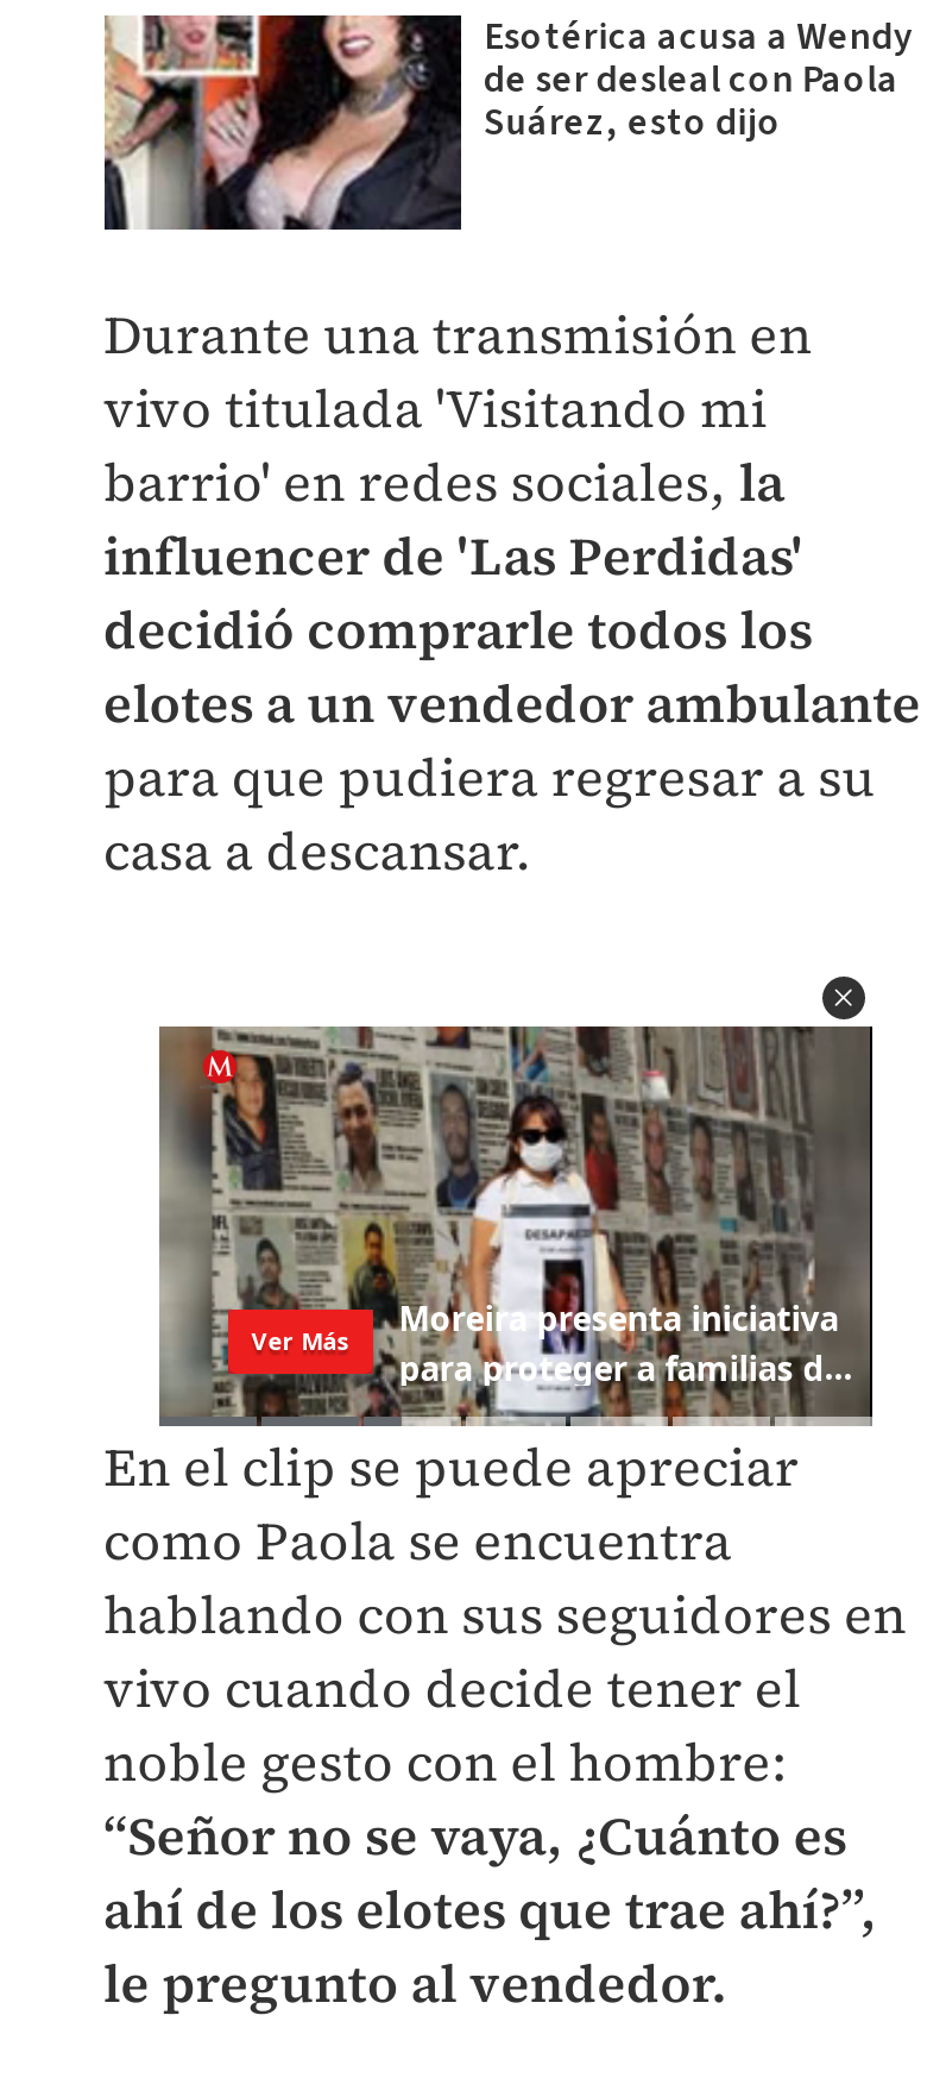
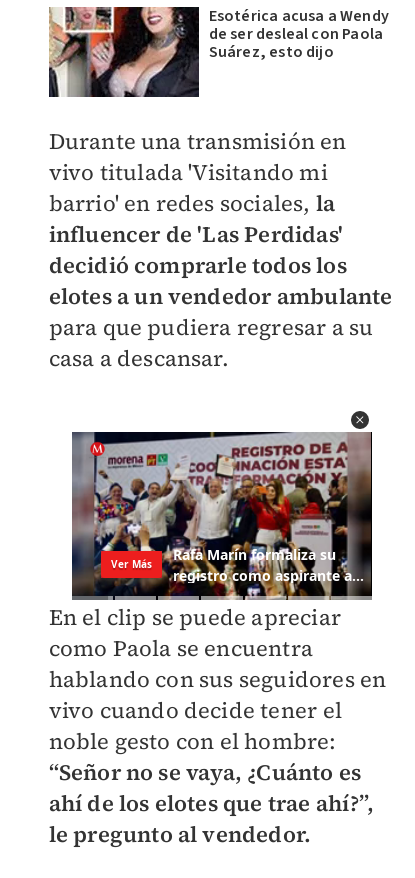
- [image]
+ [image]
